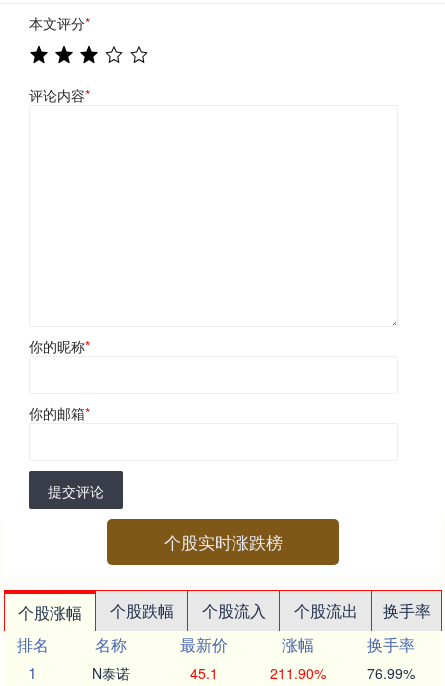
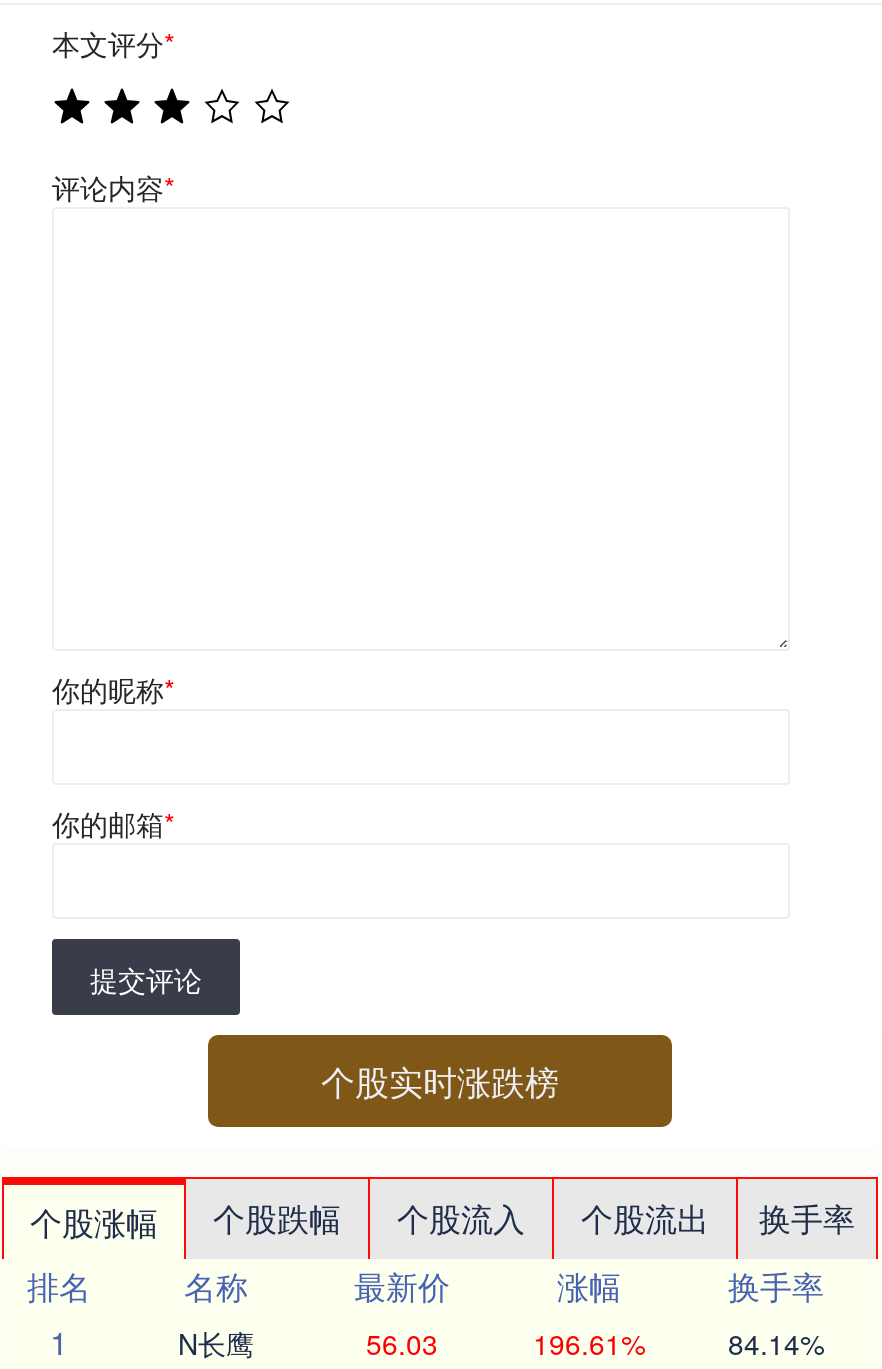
- N泰诺
+ N长鹰

- 45.1
+ 56.03

- 211.90%
+ 196.61%

- 76.99%
+ 84.14%
